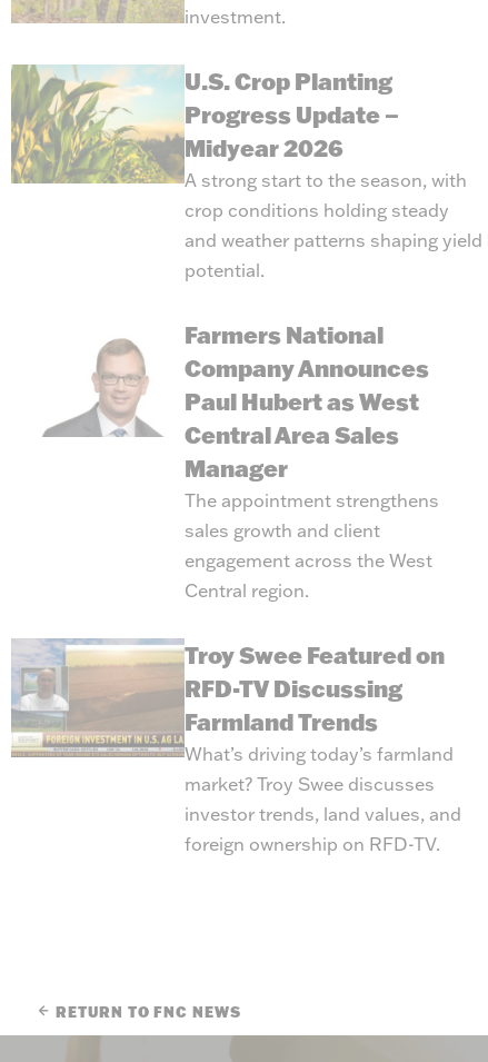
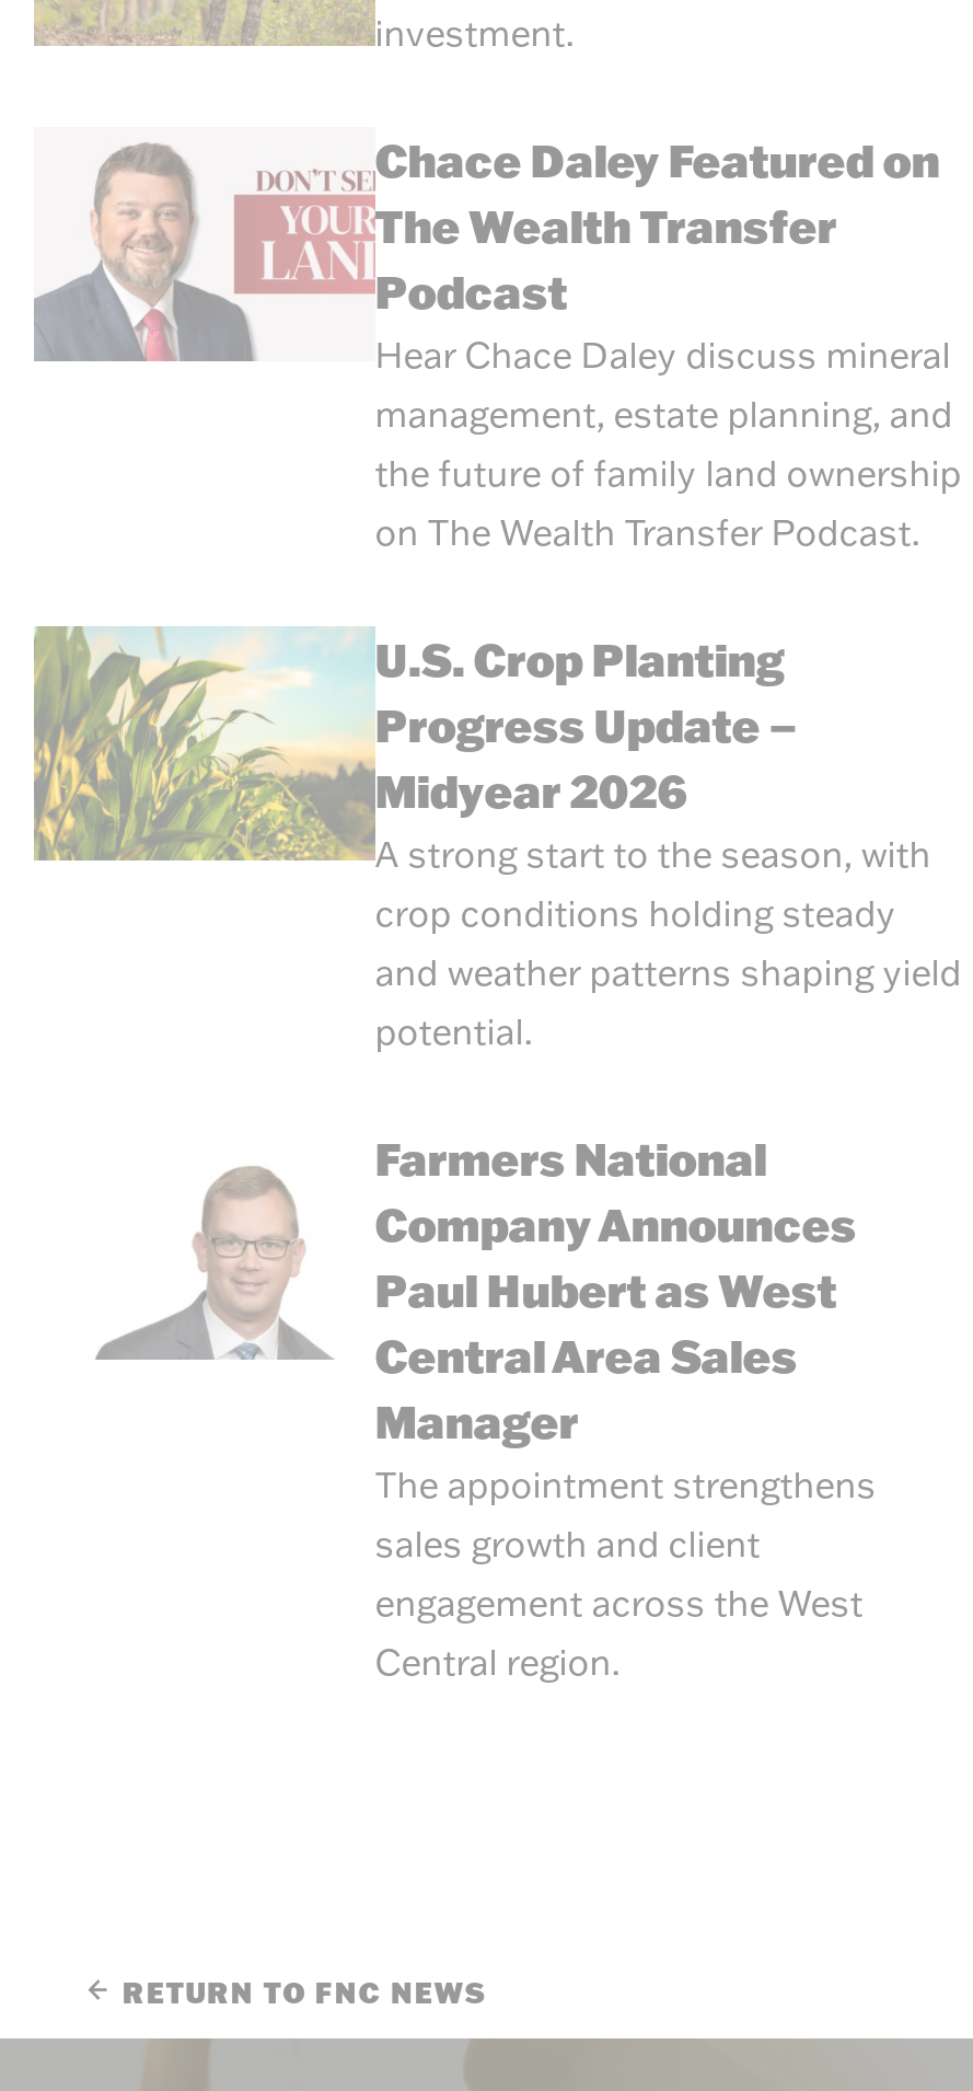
+ [image]
+ Chace Daley Featured on
+ The Wealth Transfer
+ Podcast
+ Hear Chace Daley discuss mineral
+ management, estate planning, and
+ the future of family land ownership
+ on The Wealth Transfer Podcast.

moved down: [image] | U.S. Crop Planting | Progress Update – | ... | engagement across the West | Central region.

- [image]
- Troy Swee Featured on
- RFD-TV Discussing
- Farmland Trends
- What’s driving today’s farmland
- market? Troy Swee discusses
- investor trends, land values, and
- foreign ownership on RFD-TV.
